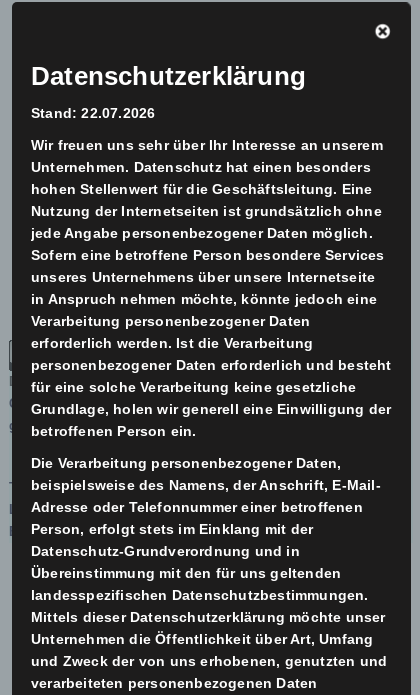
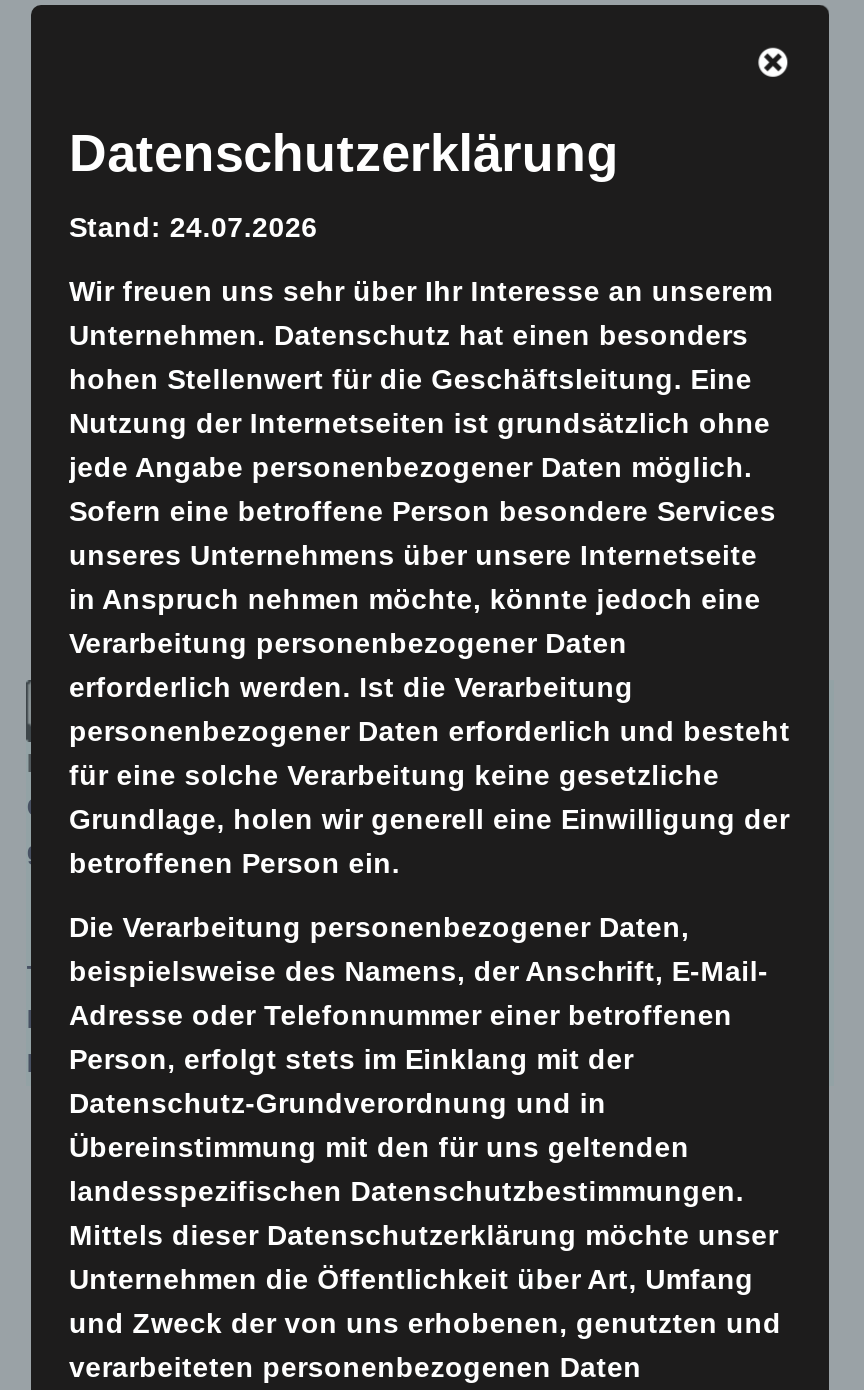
- Stand: 22.07.2026
+ Stand: 24.07.2026
